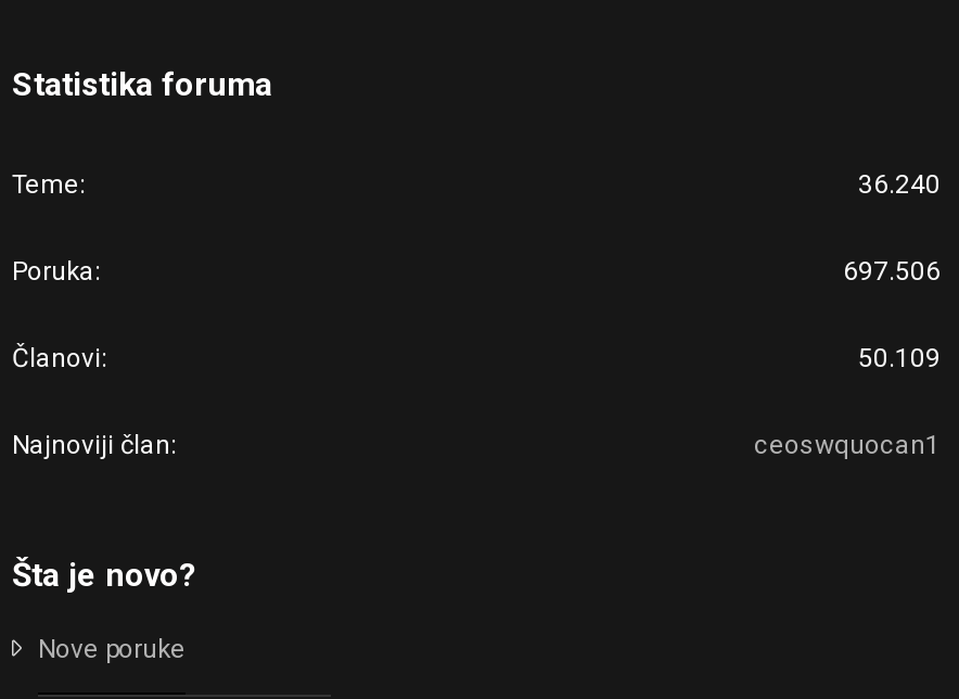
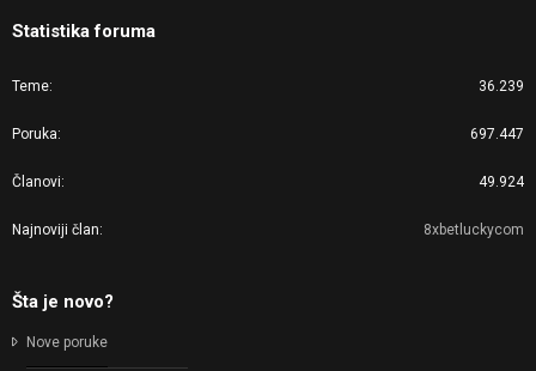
- 36.240
+ 36.239

- 697.506
+ 697.447

- 50.109
+ 49.924

- ceoswquocan1
+ 8xbetluckycom
